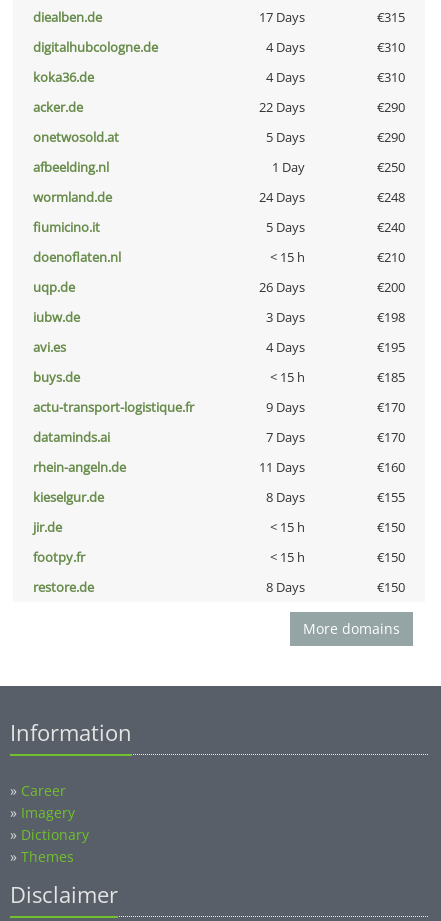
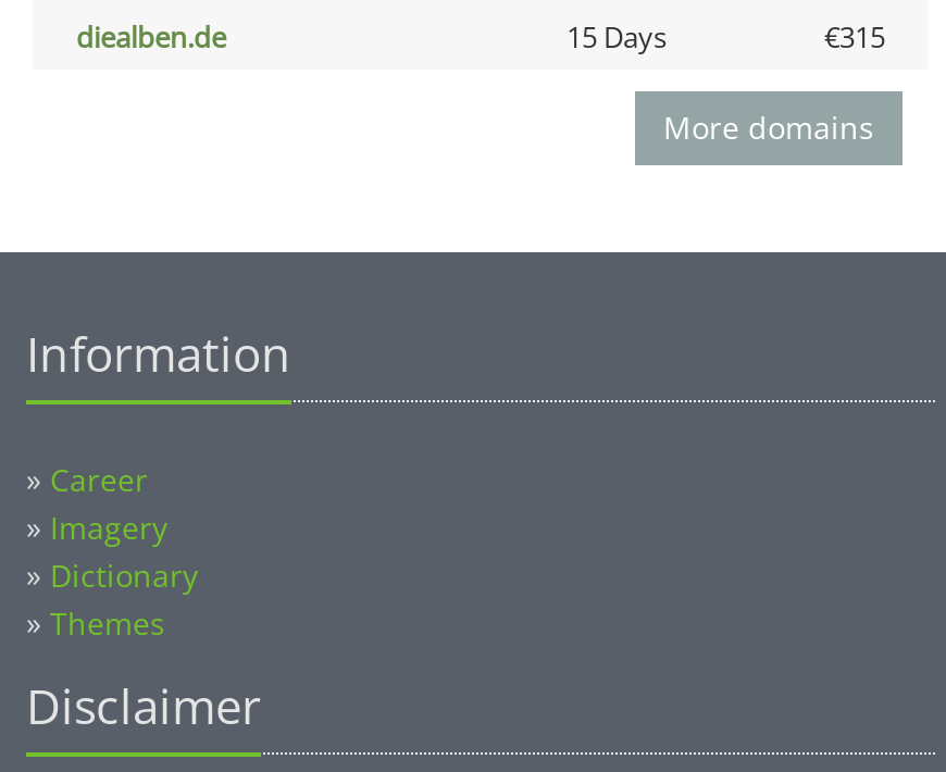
- 17 Days
+ 15 Days

- digitalhubcologne.de
- 4 Days
- €310
- koka36.de
- 4 Days
- €310
- acker.de
- 22 Days
- €290
- onetwosold.at
- 5 Days
- €290
- afbeelding.nl
- 1 Day
- €250
- wormland.de
- 24 Days
- €248
- fiumicino.it
- 5 Days
- €240
- doenoflaten.nl
- < 15 h
- €210
- uqp.de
- 26 Days
- €200
- iubw.de
- 3 Days
- €198
- avi.es
- 4 Days
- €195
- buys.de
- < 15 h
- €185
- actu-transport-logistique.fr
- 9 Days
- €170
- dataminds.ai
- 7 Days
- €170
- rhein-angeln.de
- 11 Days
- €160
- kieselgur.de
- 8 Days
- €155
- jir.de
- < 15 h
- €150
- footpy.fr
- < 15 h
- €150
- restore.de
- 8 Days
- €150
